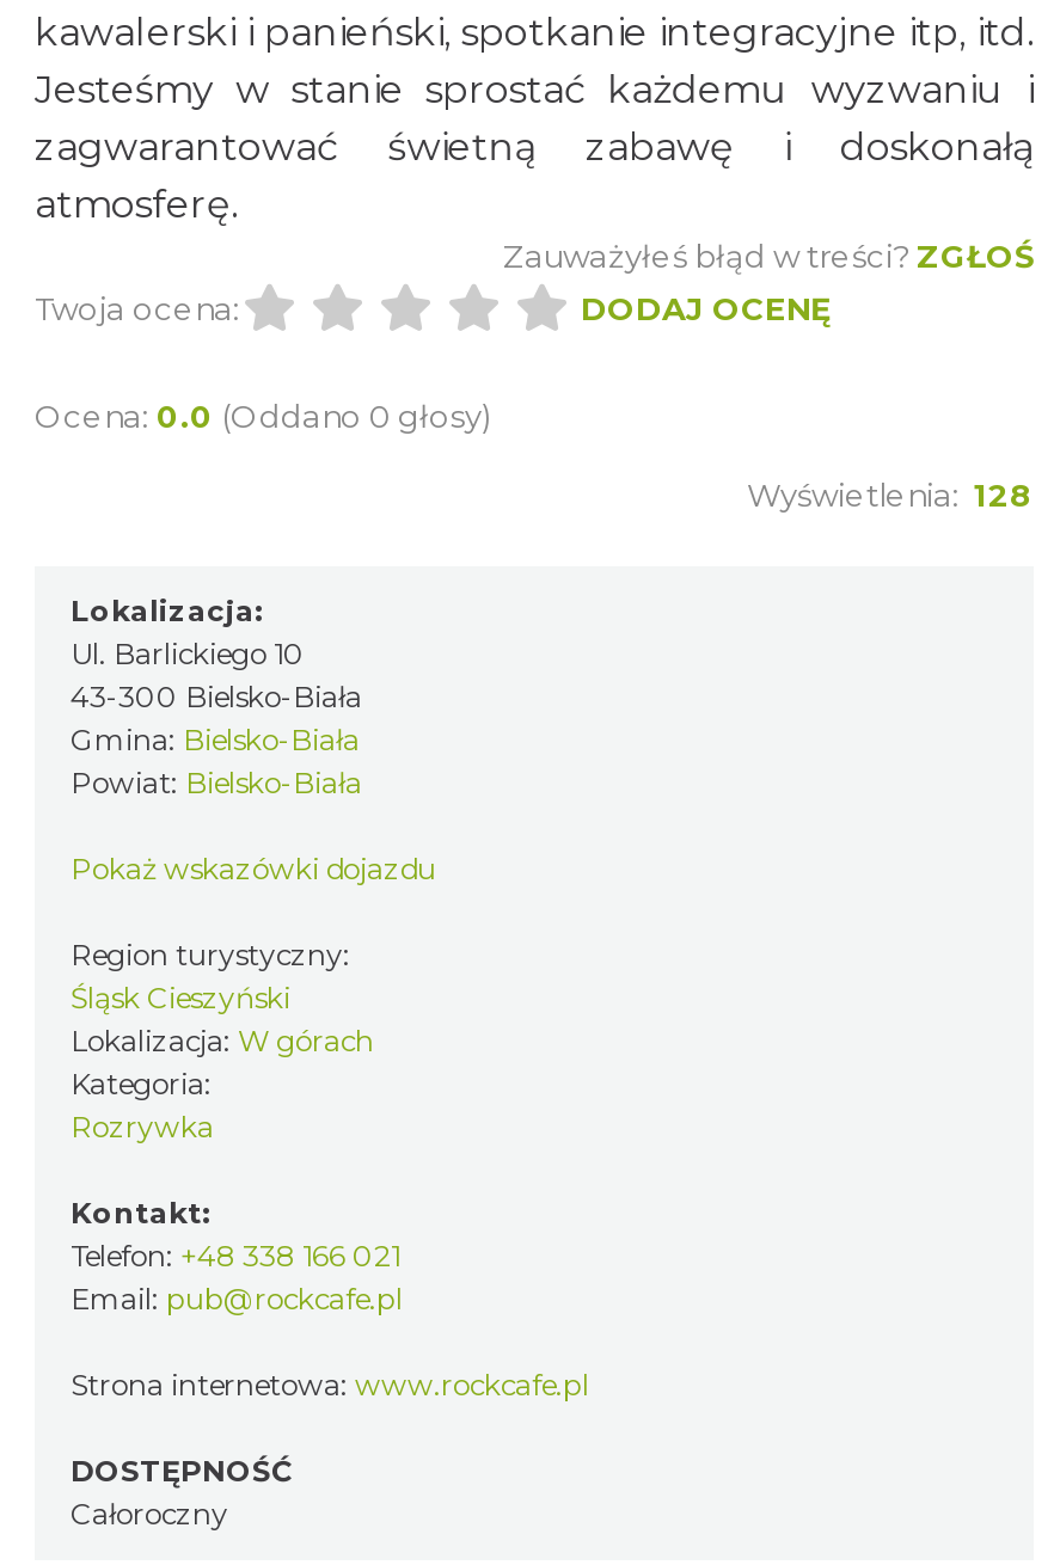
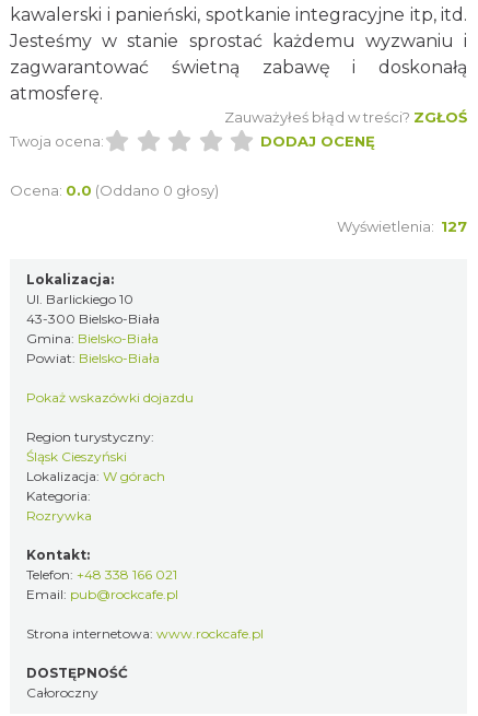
- Wyświetlenia: 128
+ Wyświetlenia: 127
